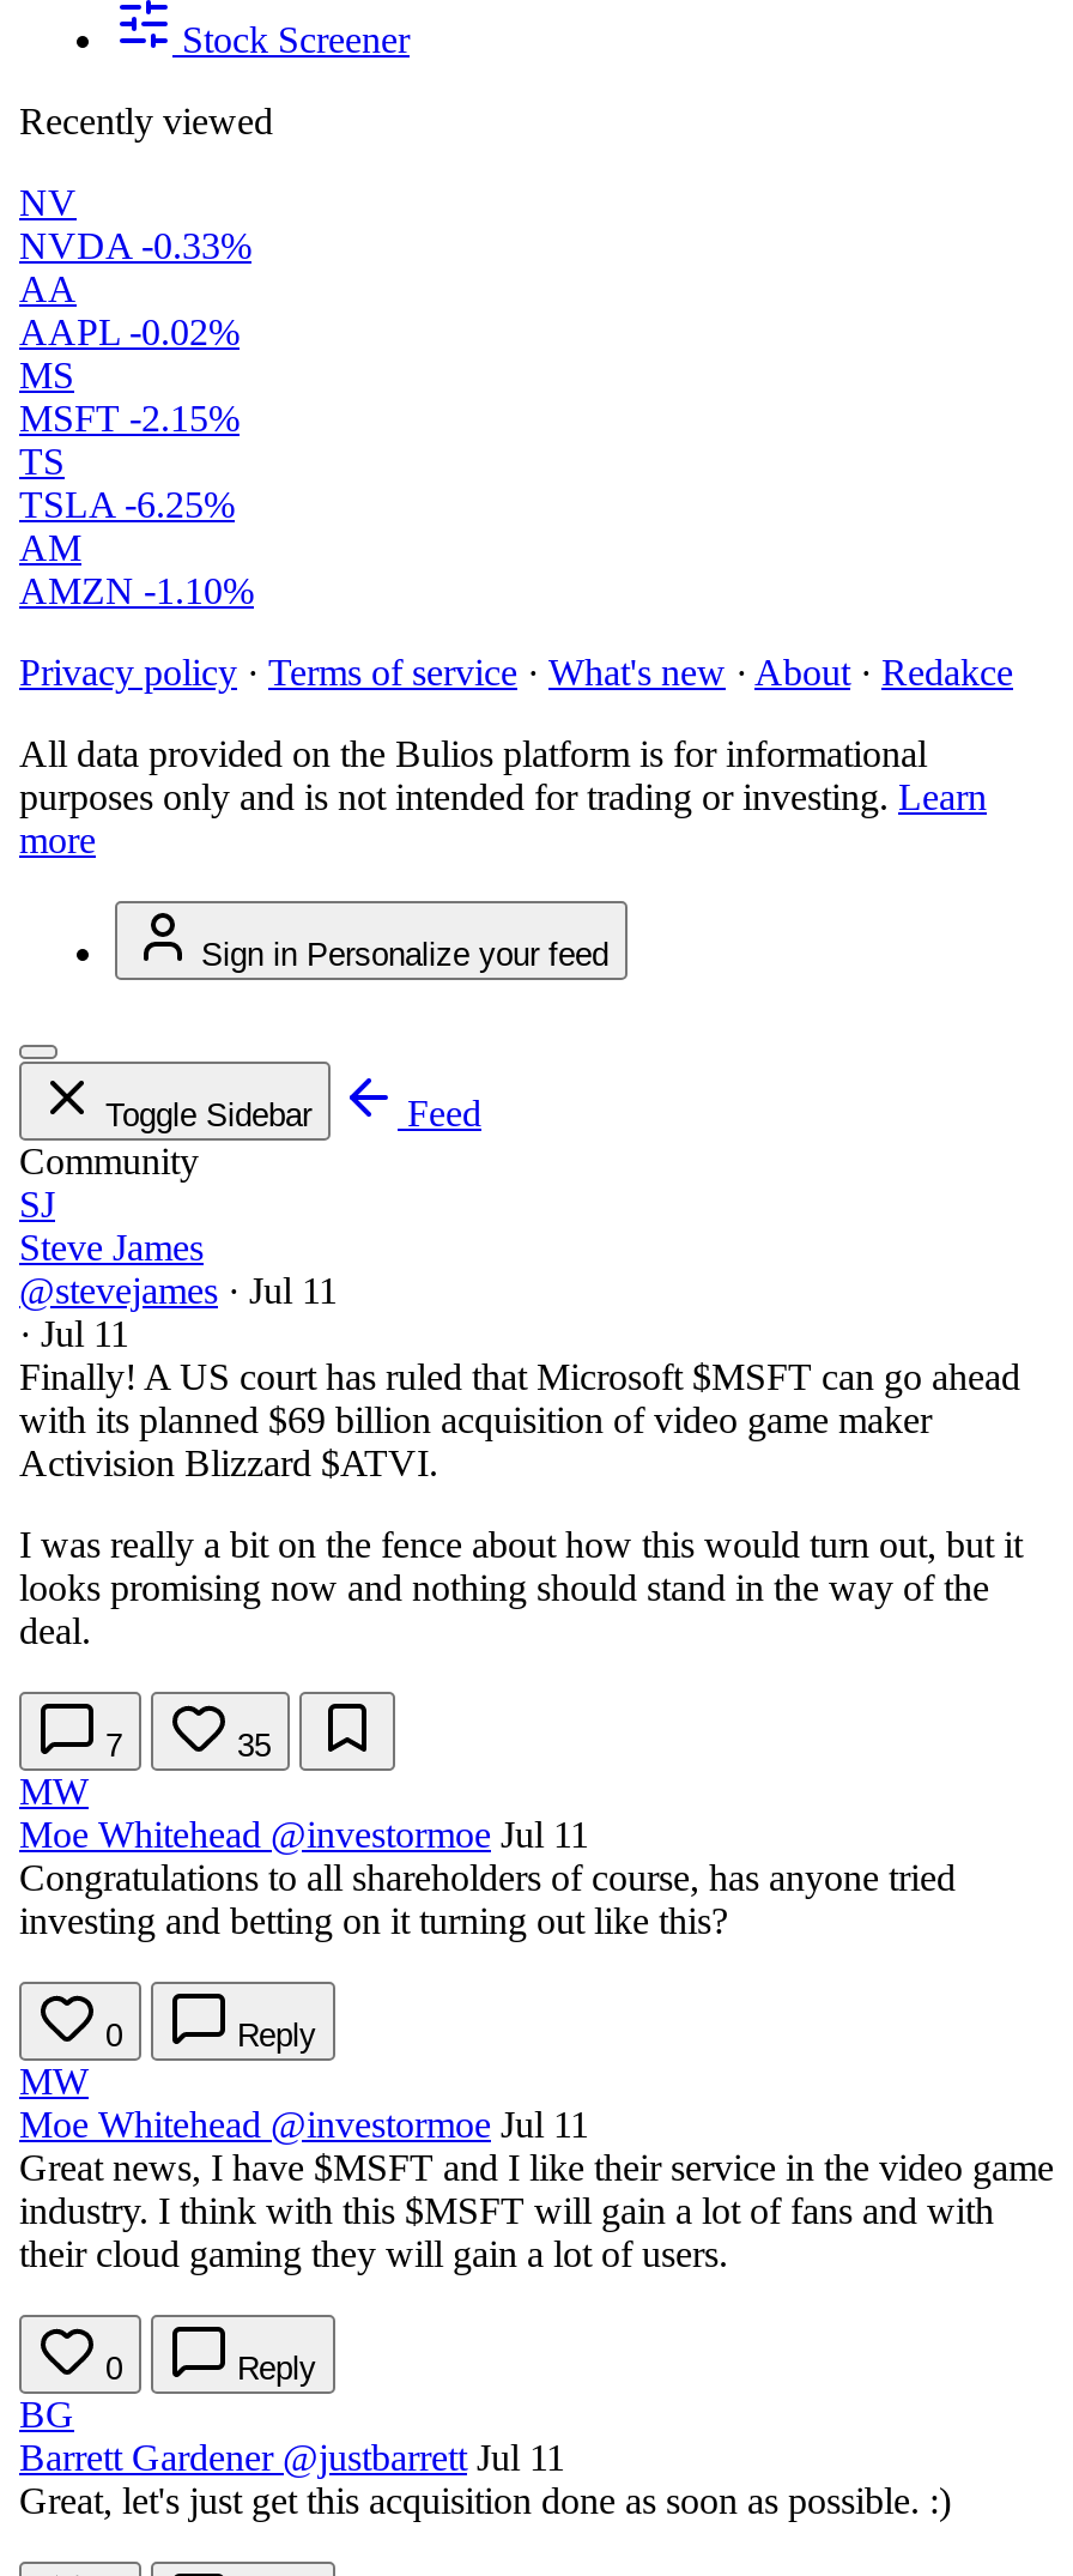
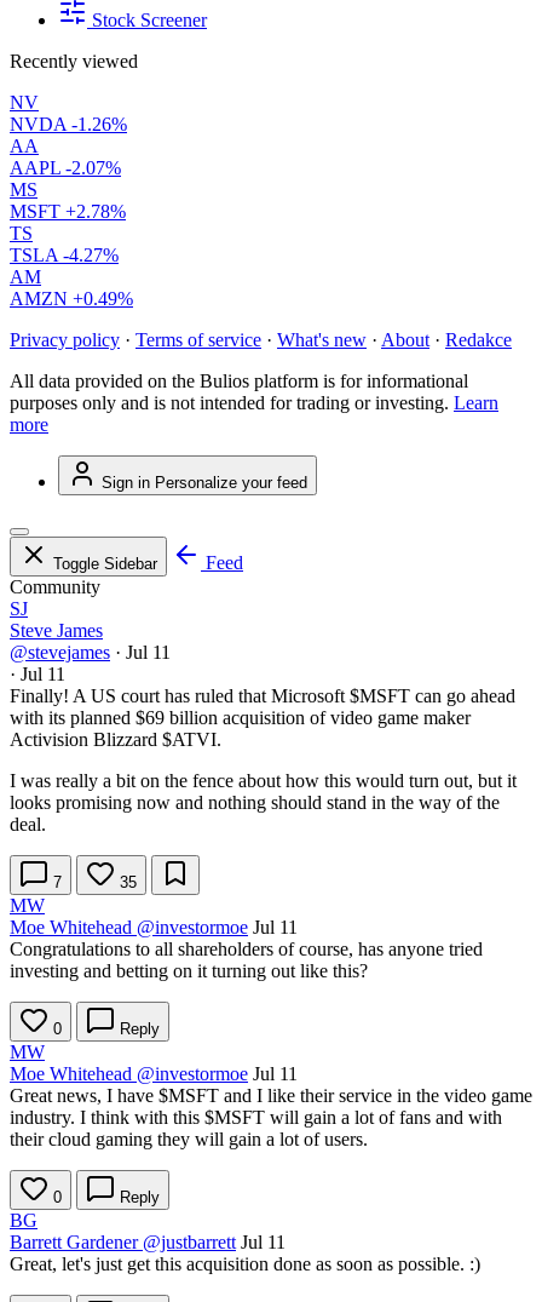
- NVDA -0.33%
+ NVDA -1.26%

- AAPL -0.02%
+ AAPL -2.07%

- MSFT -2.15%
+ MSFT +2.78%

- TSLA -6.25%
+ TSLA -4.27%

- AMZN -1.10%
+ AMZN +0.49%
